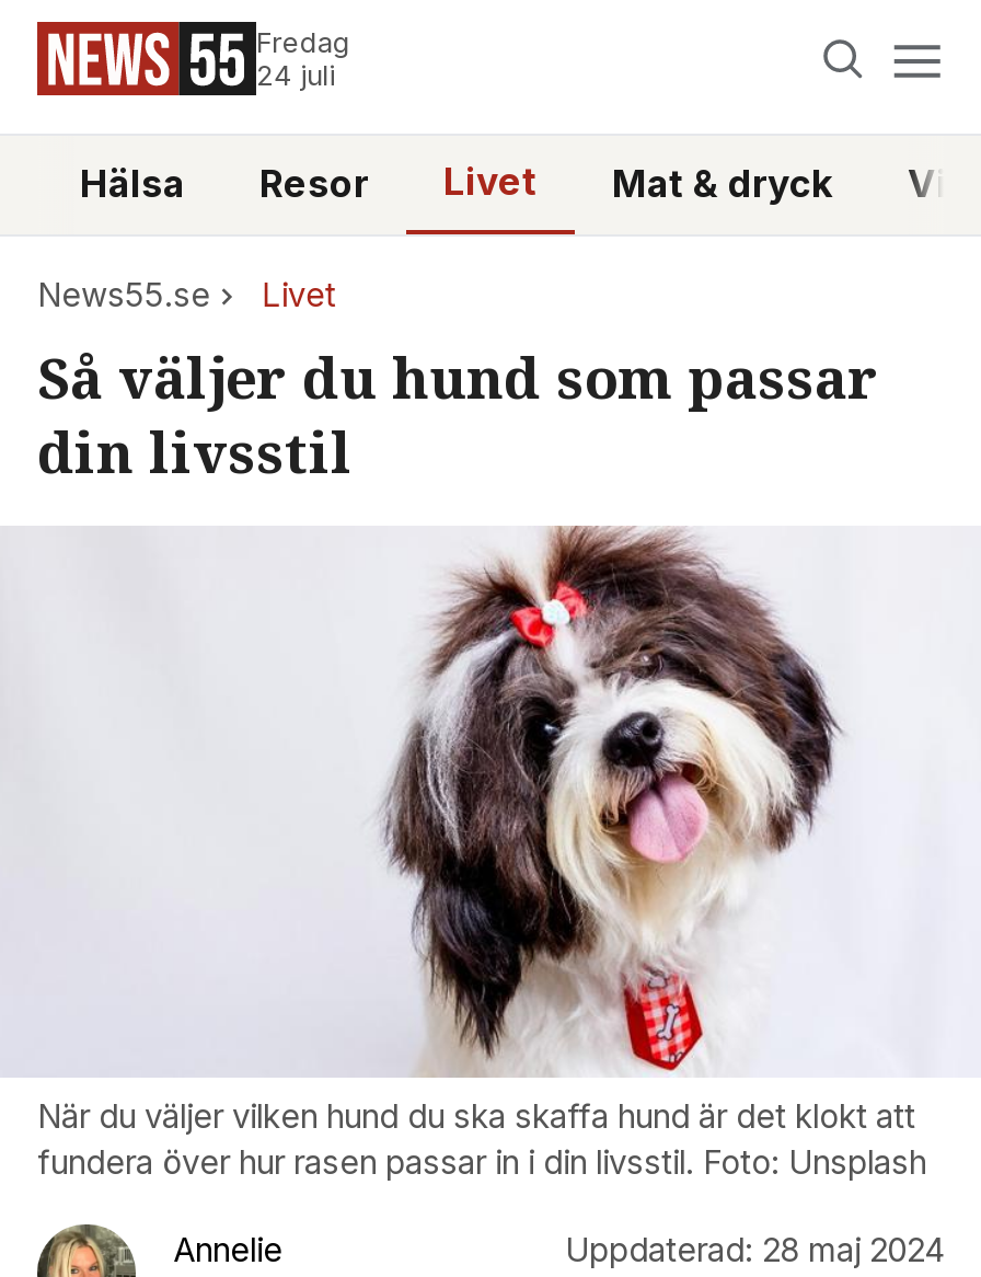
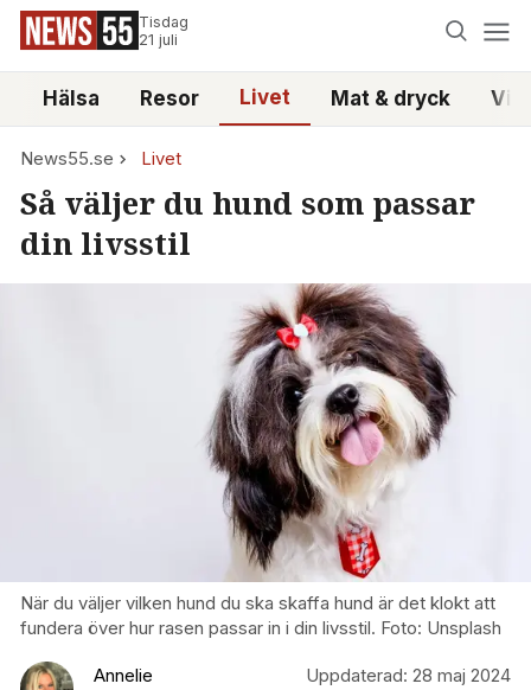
- Fredag
- 24 juli
+ Tisdag
+ 21 juli
